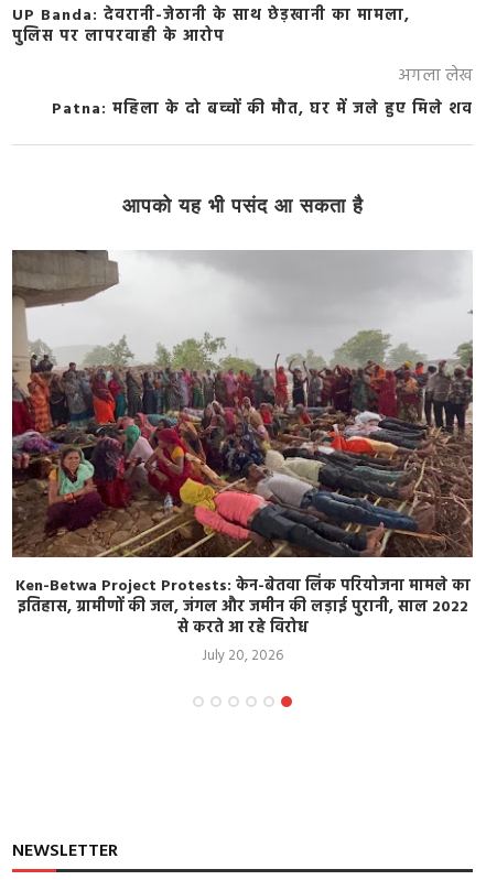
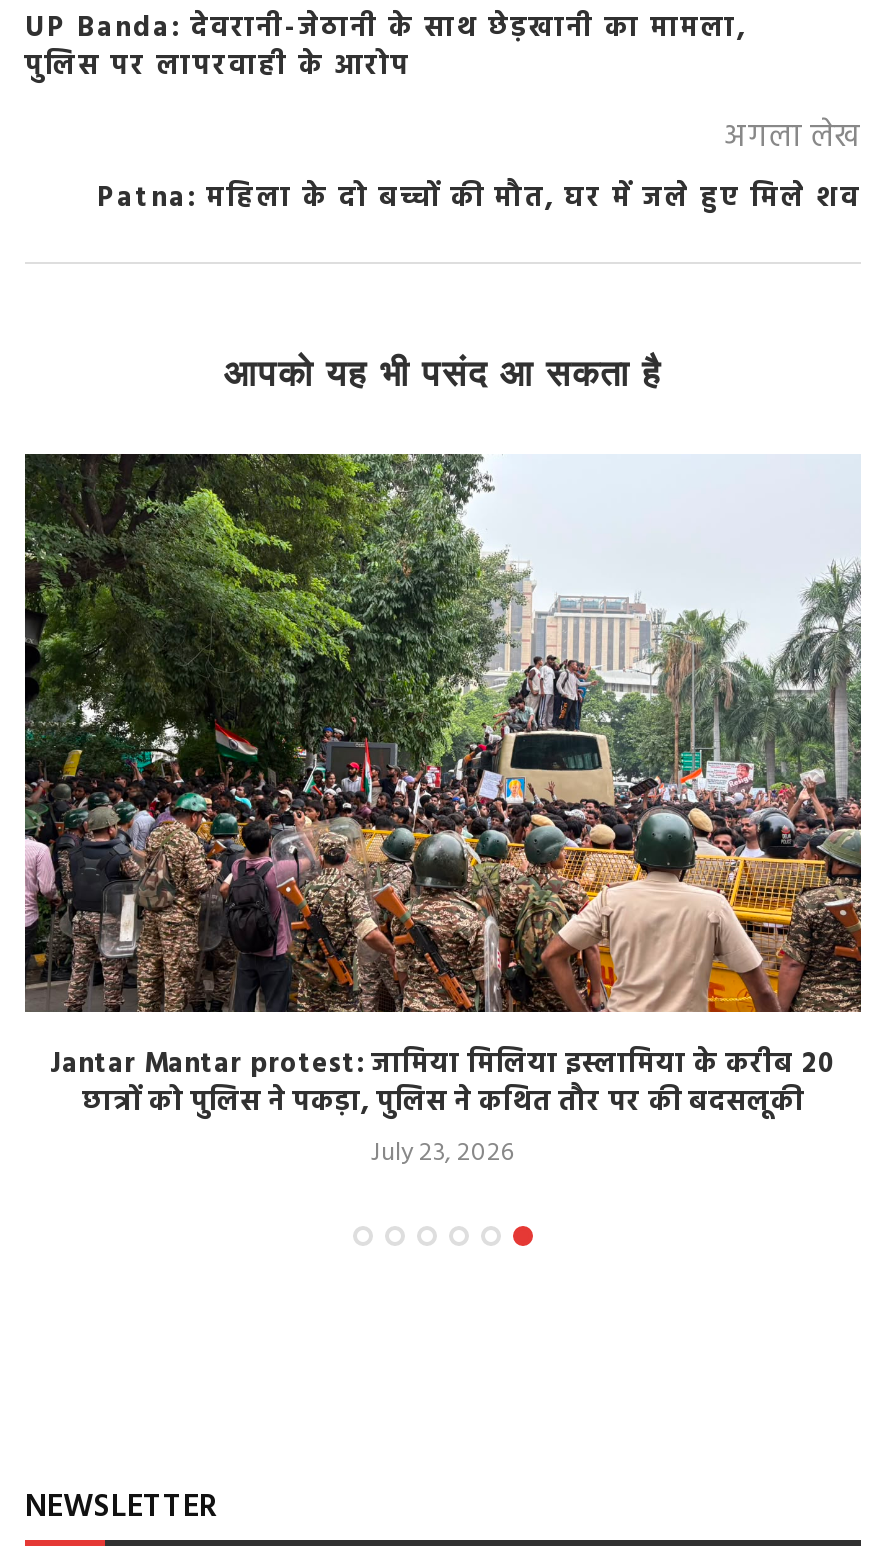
- [image]
- Ken-Betwa Project Protests: केन-बेतवा लिंक परियोजना मामले का
- इतिहास, ग्रामीणों की जल, जंगल और जमीन की लड़ाई पुरानी, साल 2022
- से करते आ रहे विरोध
- July 20, 2026
+ [image]
+ Jantar Mantar protest: जामिया मिलिया इस्लामिया के करीब 20
+ छात्रों को पुलिस ने पकड़ा, पुलिस ने कथित तौर पर की बदसलूकी
+ July 23, 2026
